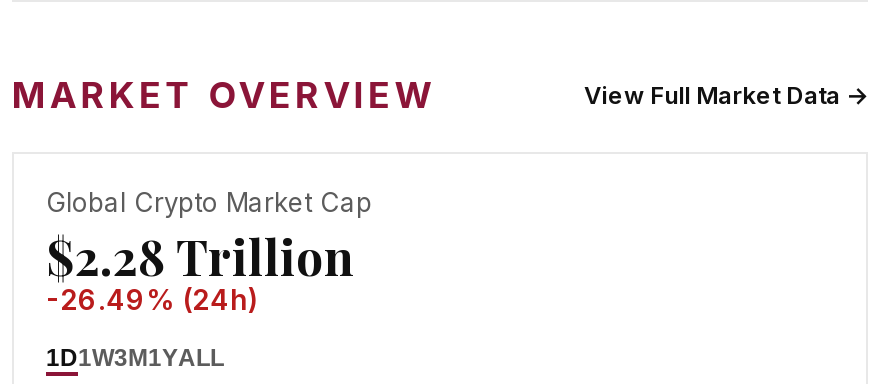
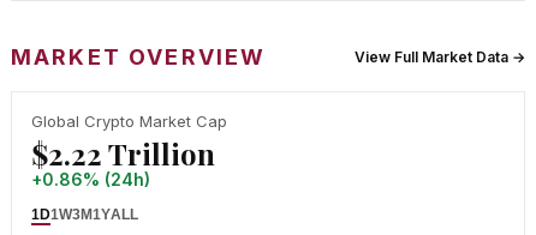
- $2.28 Trillion
+ $2.22 Trillion

- -26.49% (24h)
+ +0.86% (24h)
